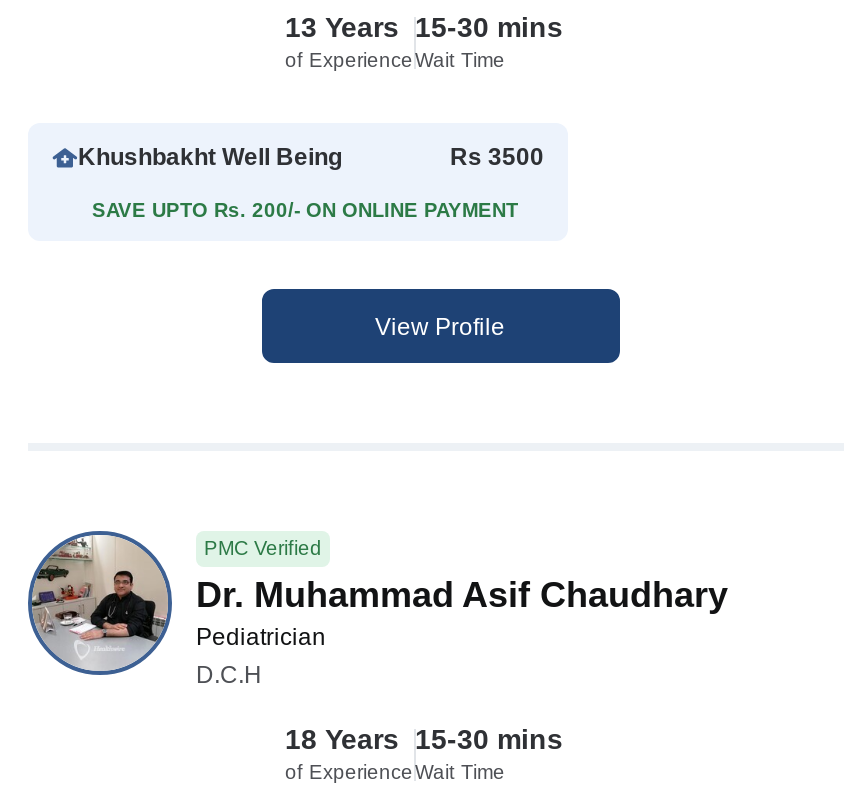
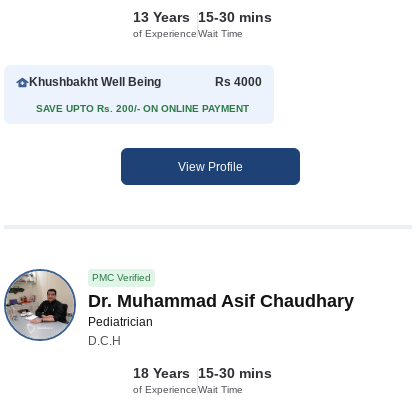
- Rs 3500
+ Rs 4000
